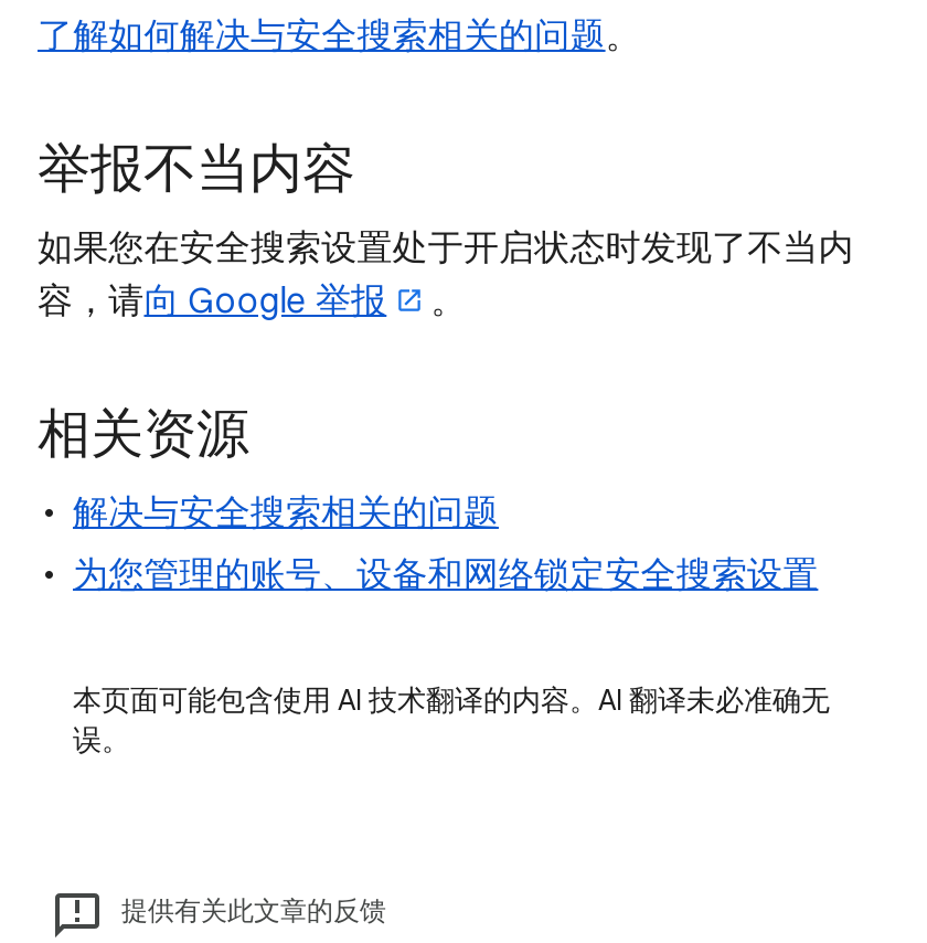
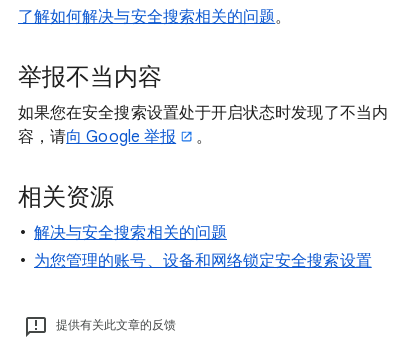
- 本页面可能包含使用 AI 技术翻译的内容。AI 翻译未必准确无
- 误。
